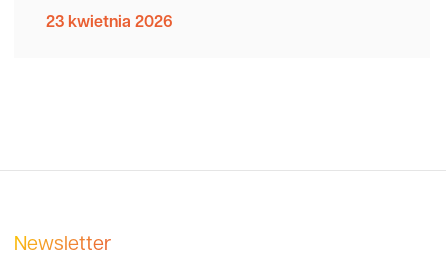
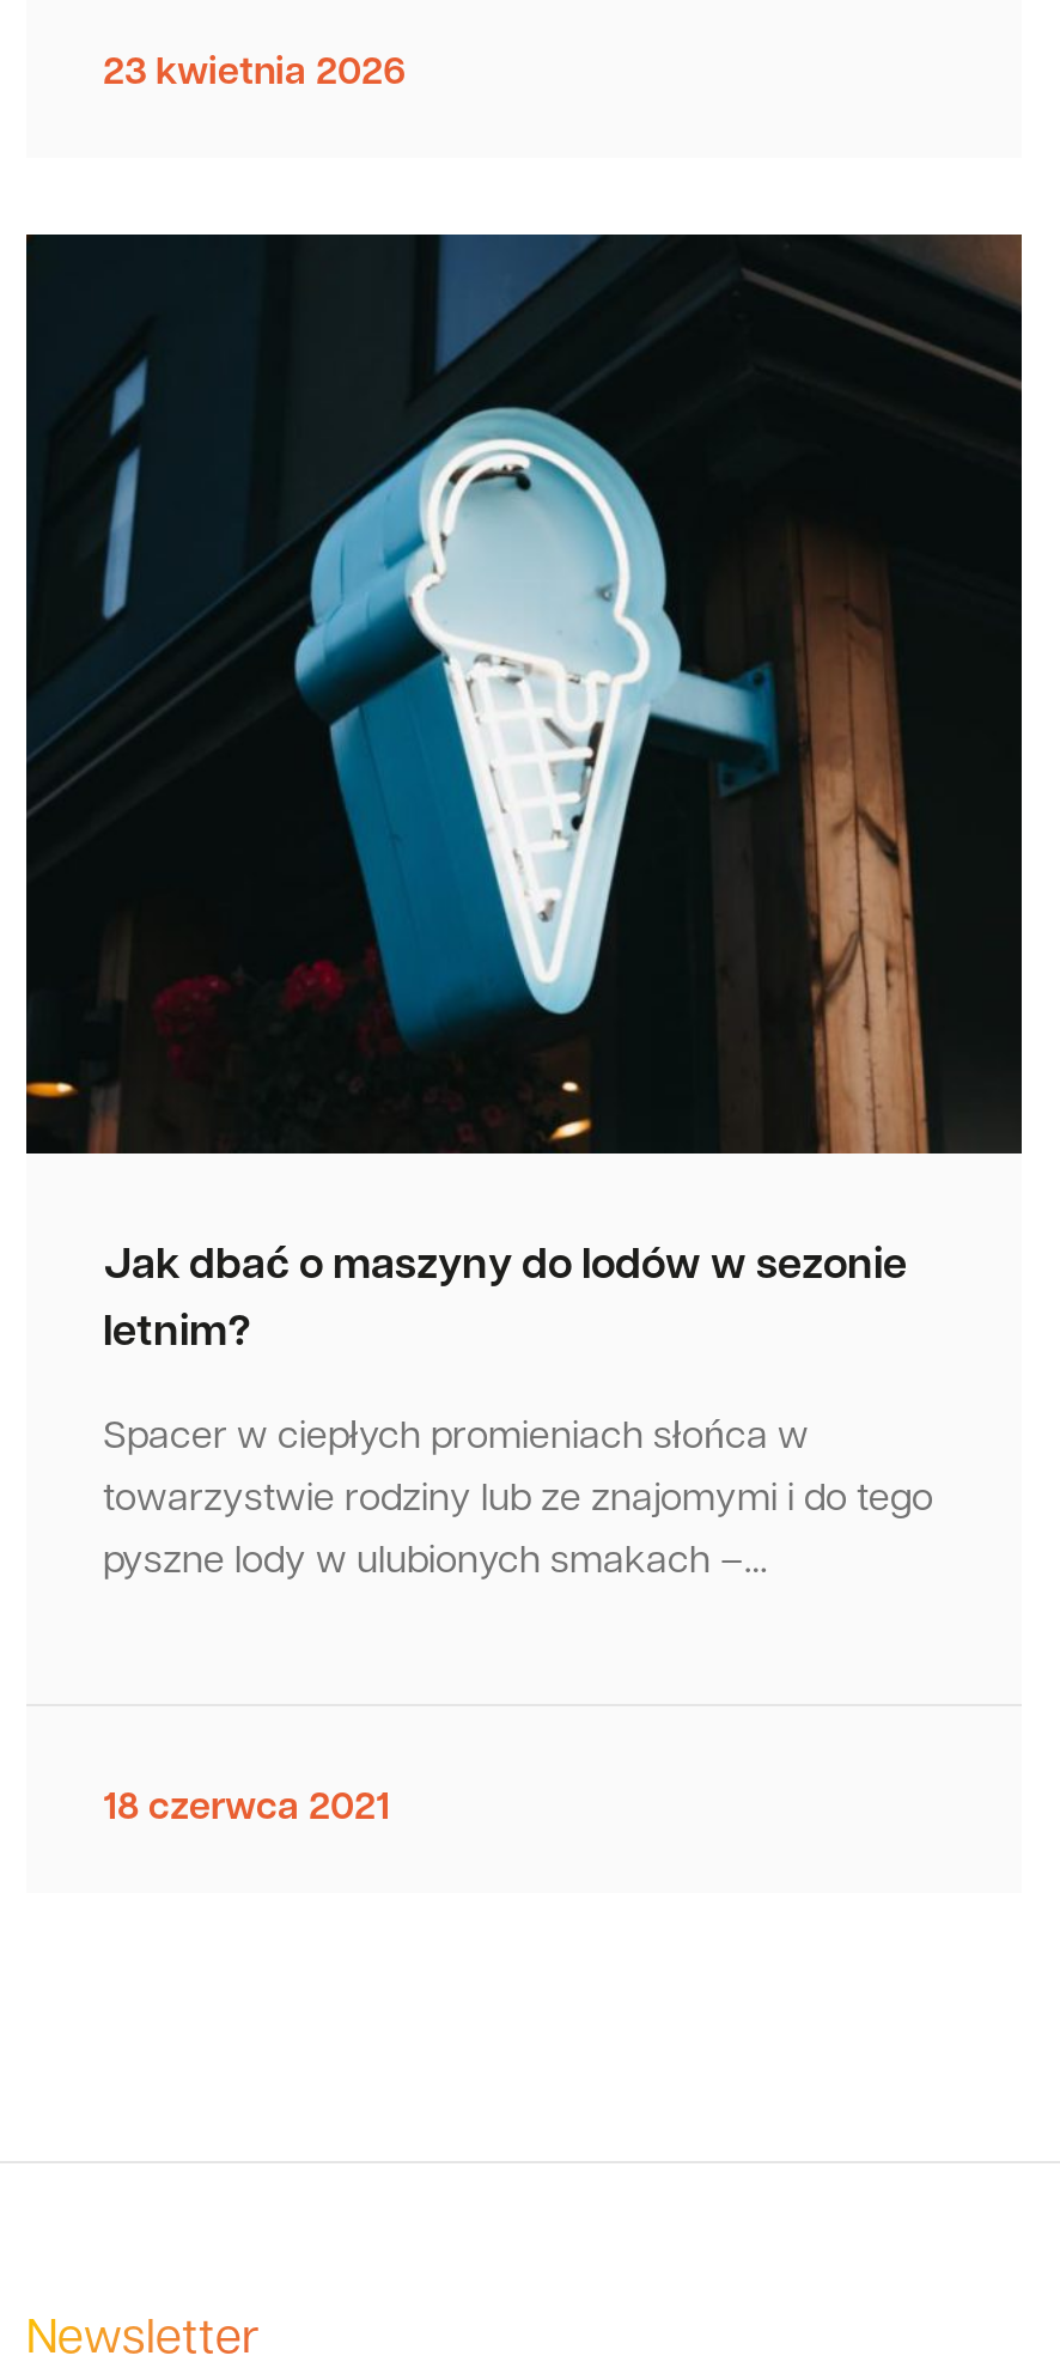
+ [image]
+ Jak dbać o maszyny do lodów w sezonie
+ letnim?
+ Spacer w ciepłych promieniach słońca w
+ towarzystwie rodziny lub ze znajomymi i do tego
+ pyszne lody w ulubionych smakach –…

+ 18 czerwca 2021
